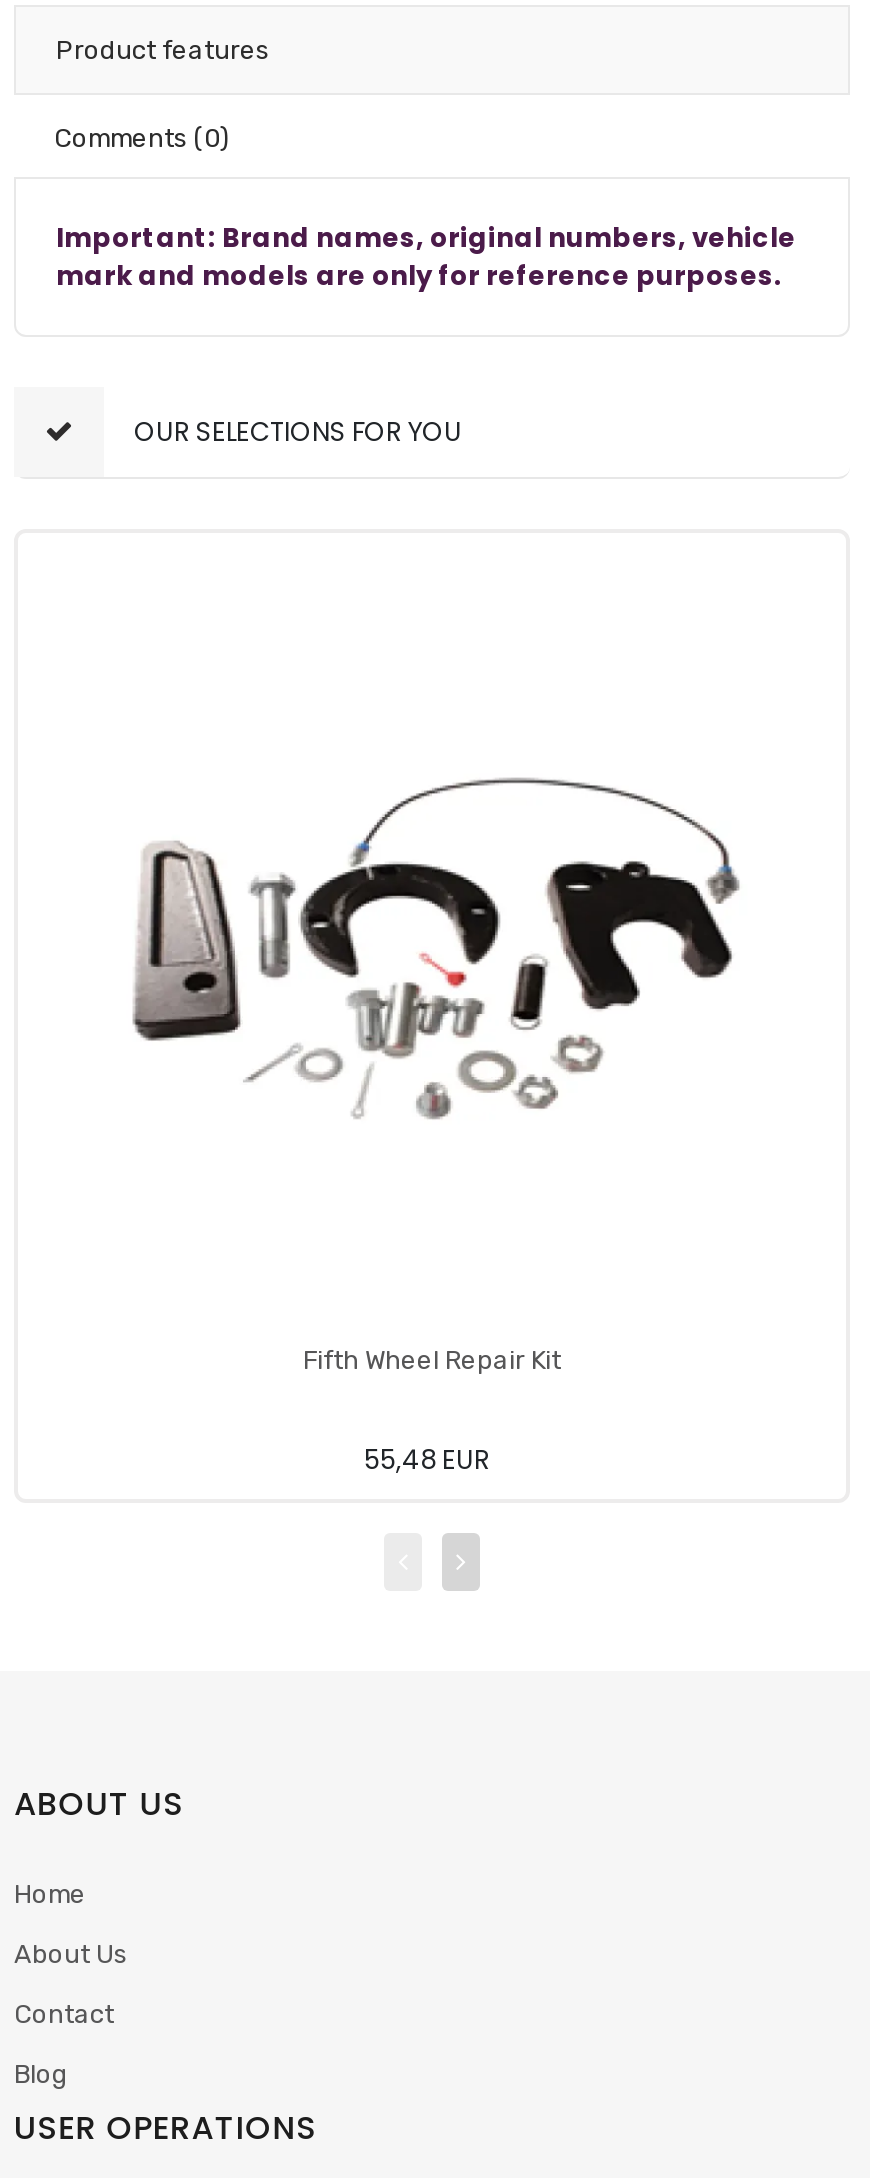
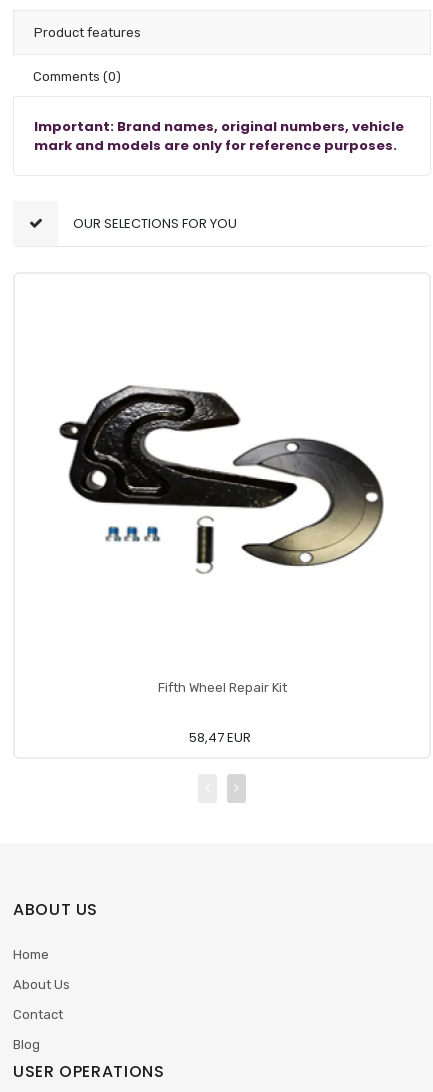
- [image]
+ [image]

- 55,48 EUR
+ 58,47 EUR
